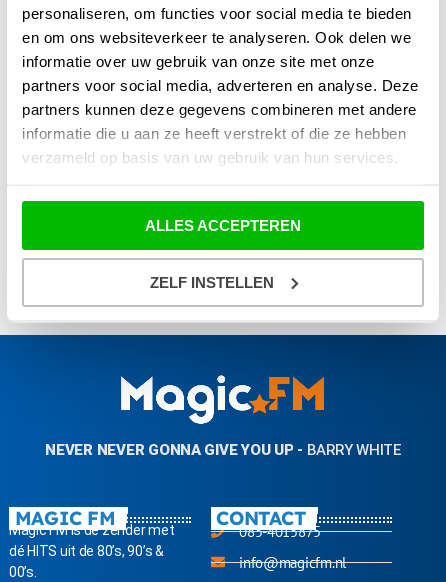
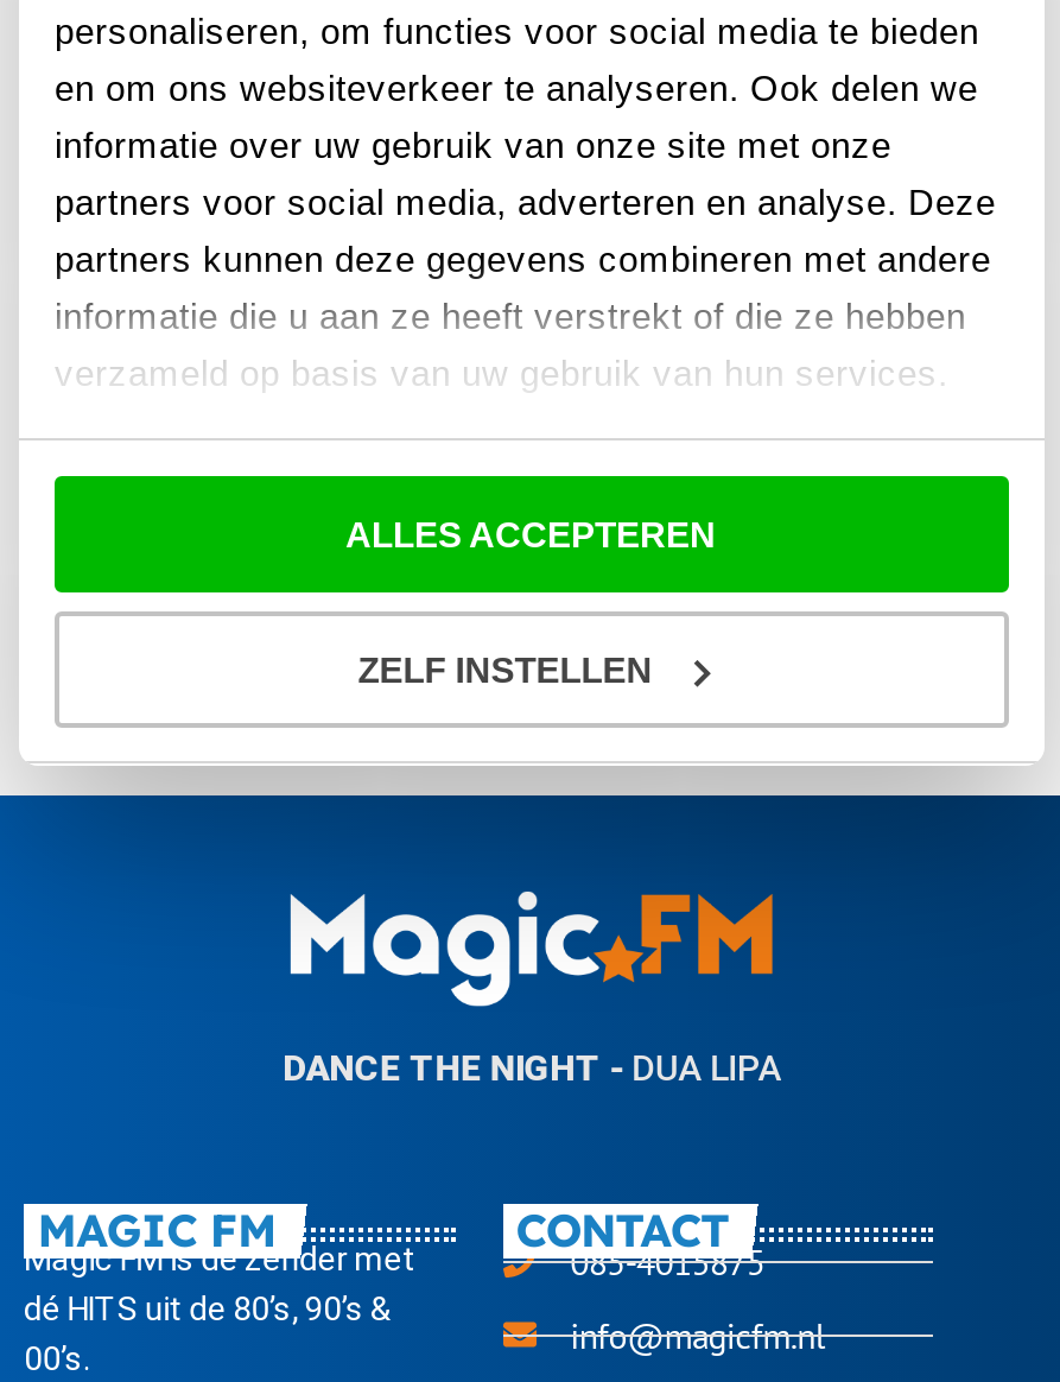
- NEVER NEVER GONNA GIVE YOU UP - BARRY WHITE
+ DANCE THE NIGHT - DUA LIPA
